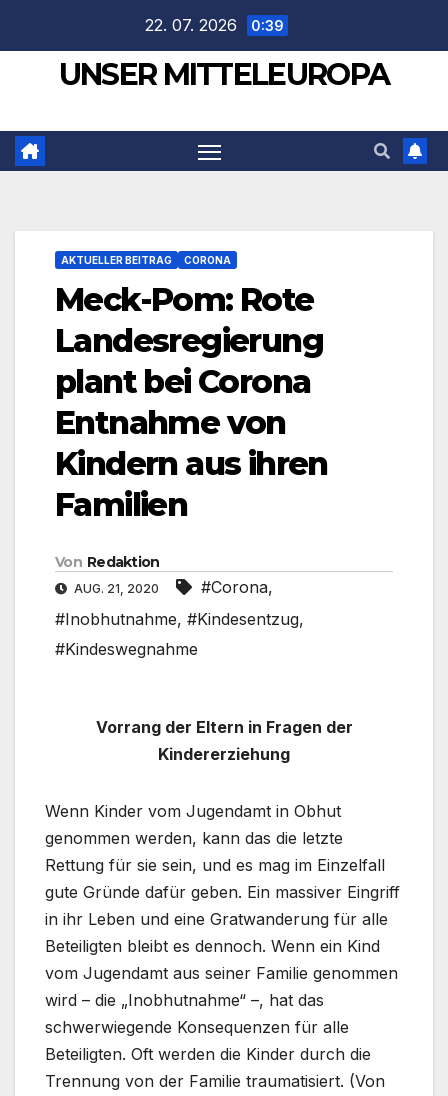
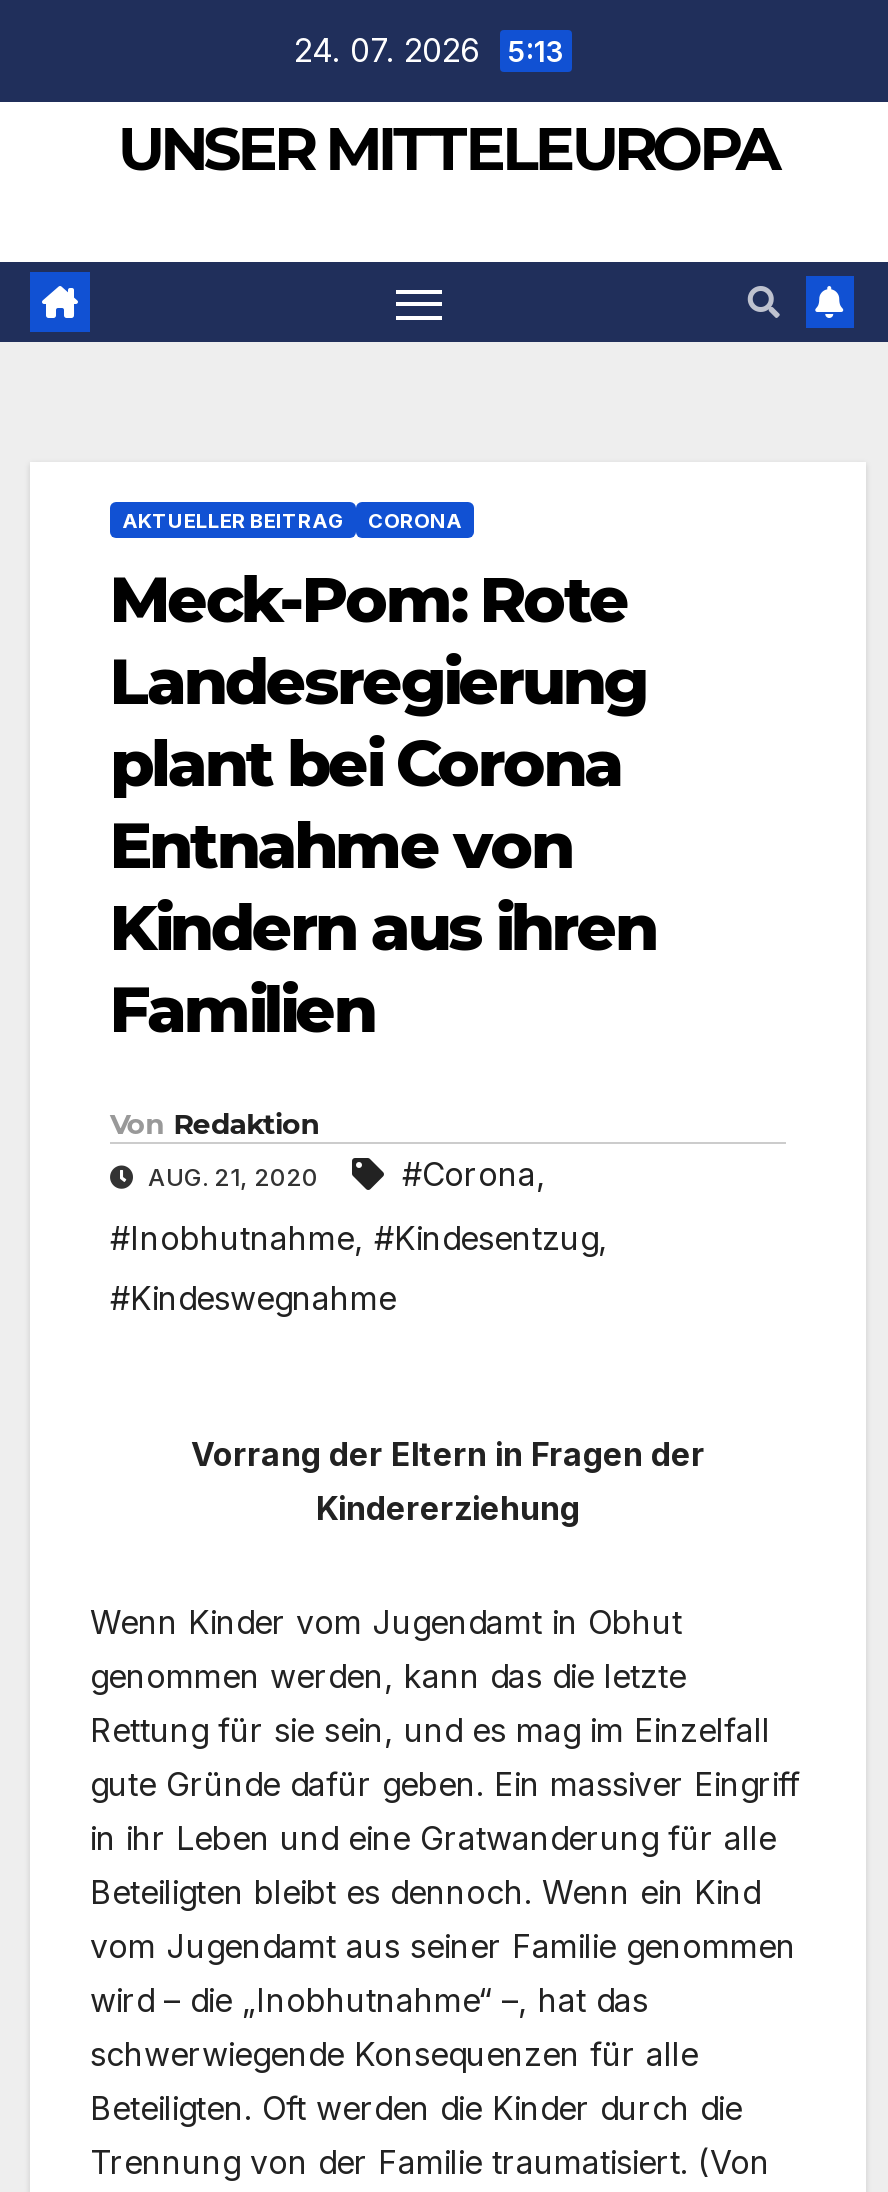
- 22. 07. 2026 0:39
+ 24. 07. 2026 5:13
